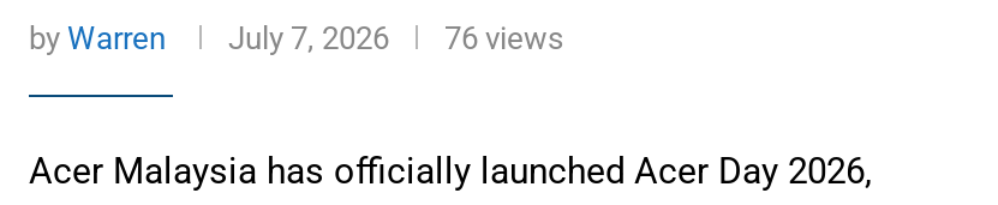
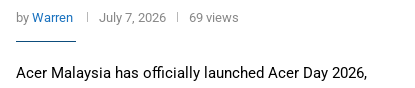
- by Warren July 7, 2026 76 views
+ by Warren July 7, 2026 69 views
